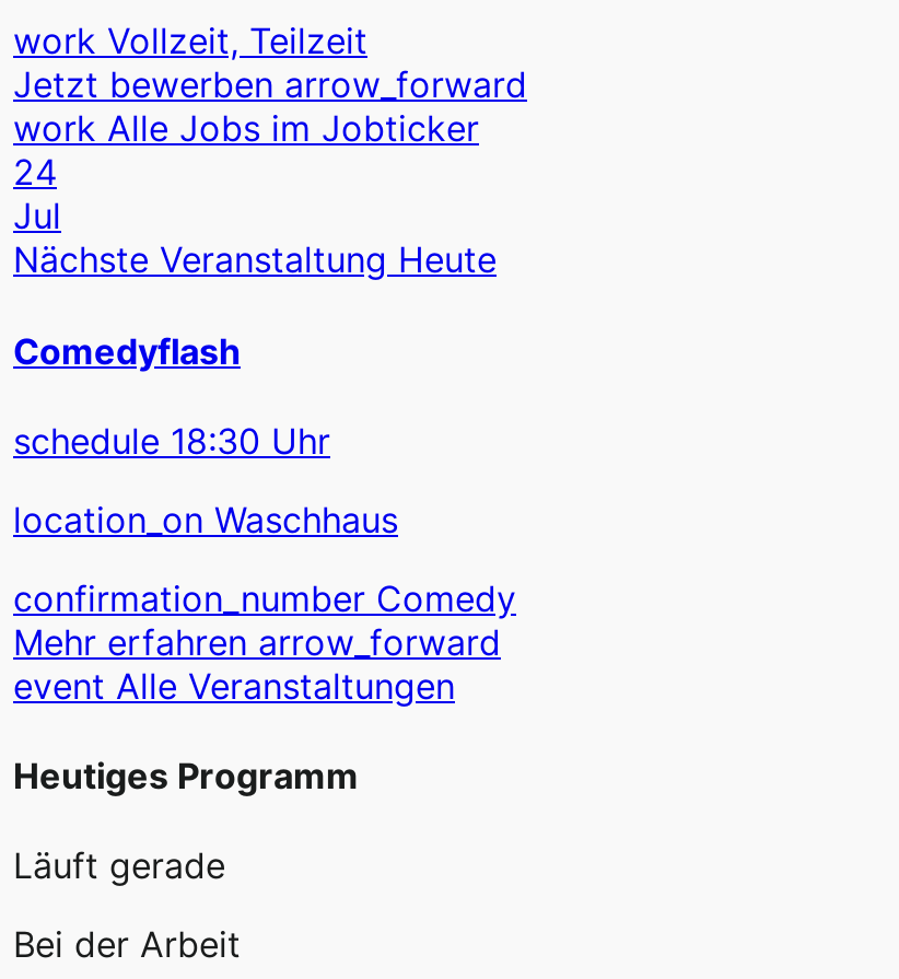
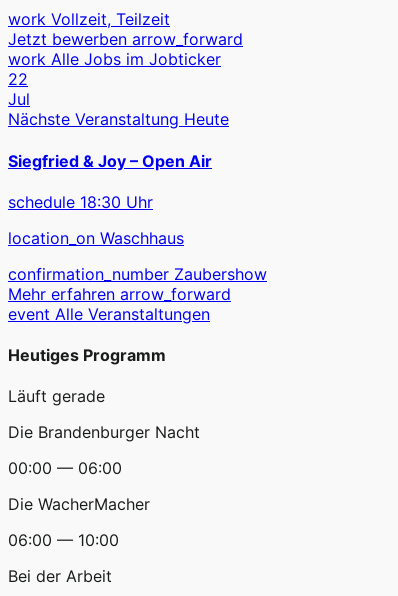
- 24
+ 22

- Comedyflash
+ Siegfried & Joy – Open Air

- confirmation_number Comedy
+ confirmation_number Zaubershow

+ Die Brandenburger Nacht
+ 00:00 — 06:00
+ Die WacherMacher
+ 06:00 — 10:00
